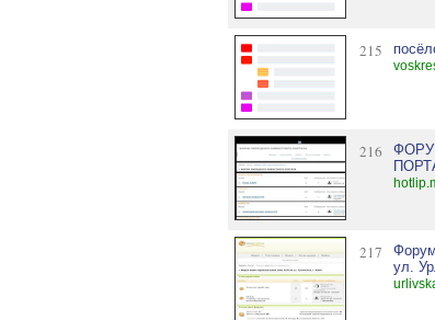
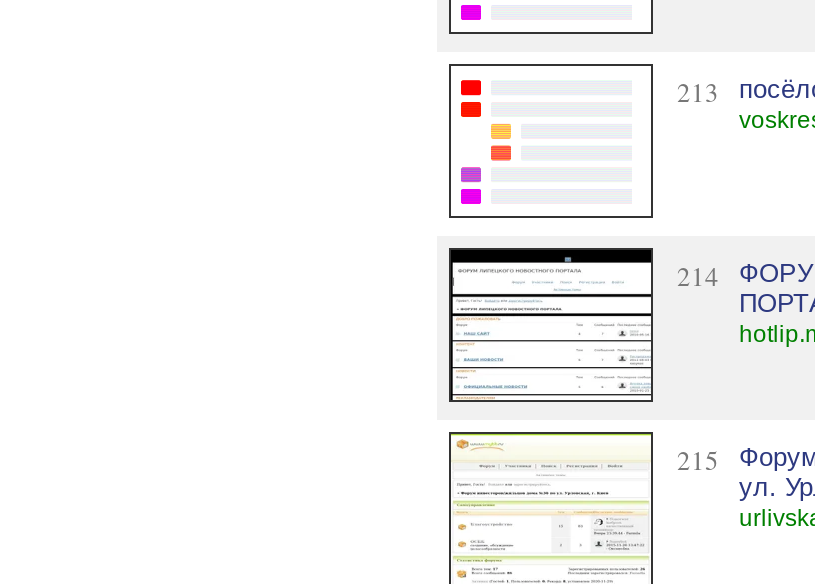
- 215
+ 213

- 216
+ 214

- 217
+ 215
